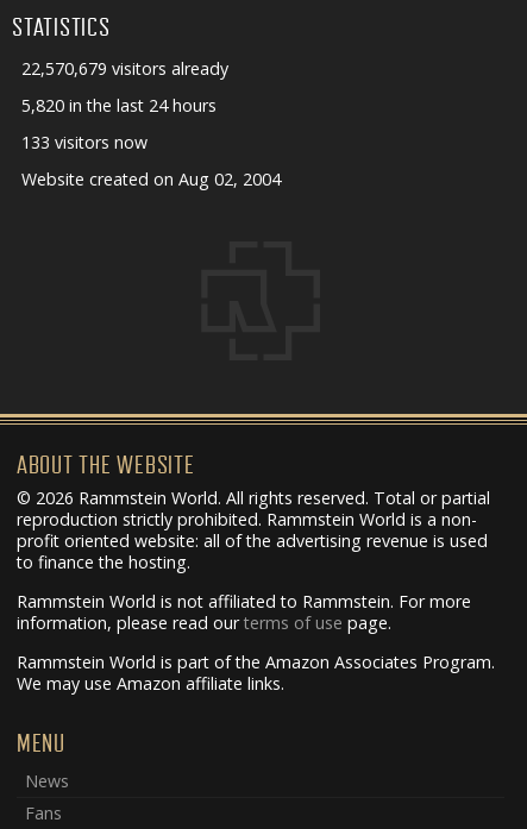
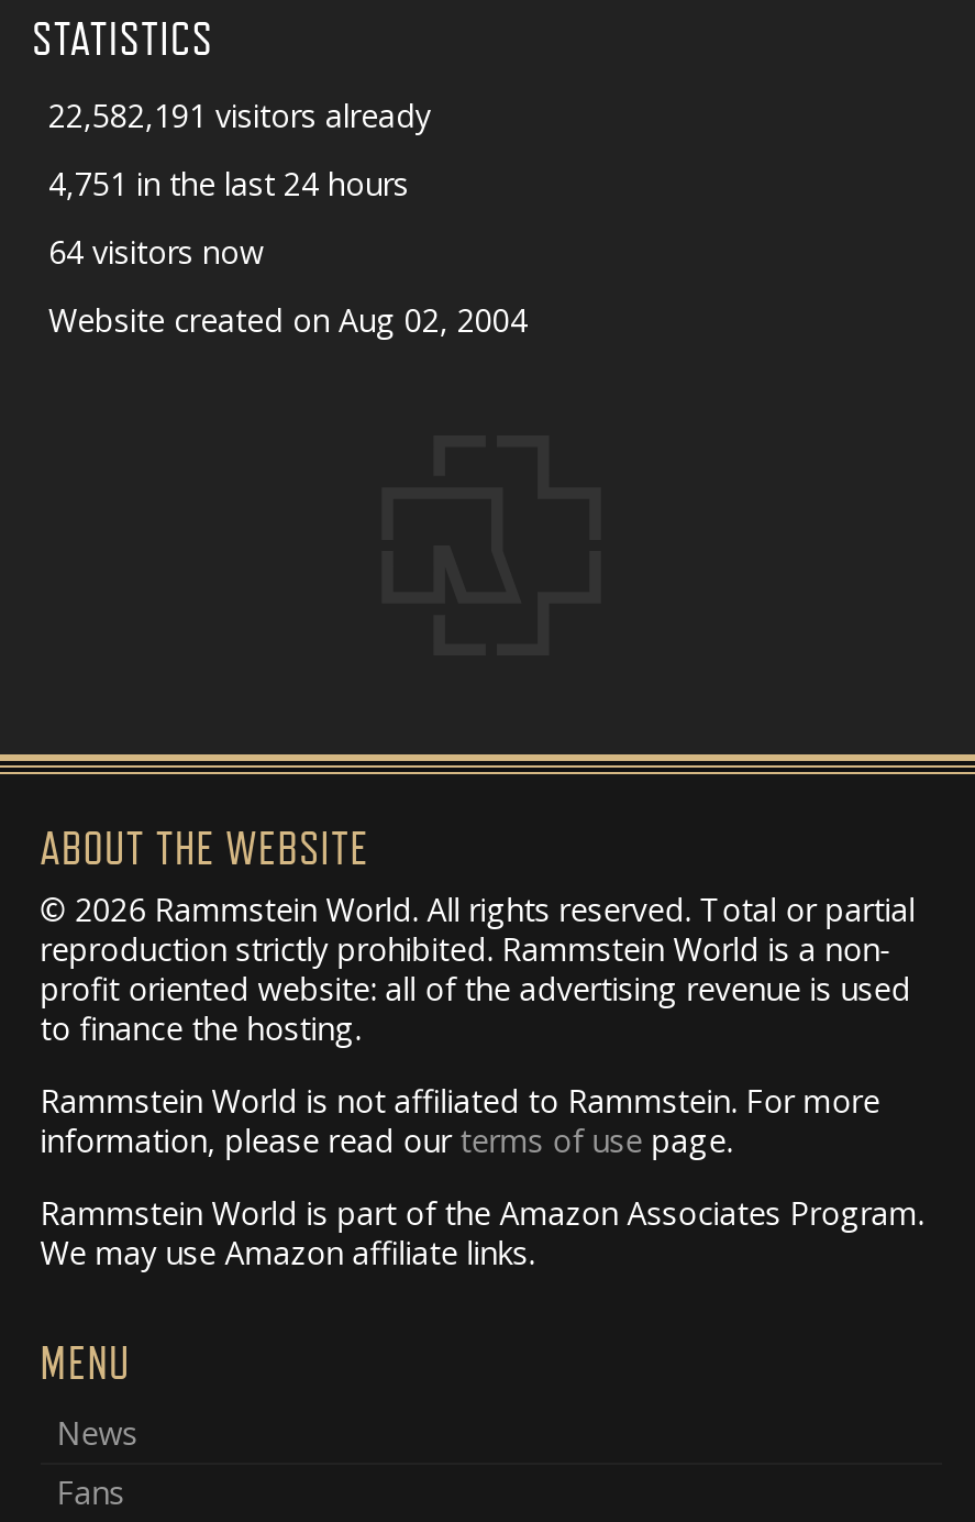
- 22,570,679 visitors already
+ 22,582,191 visitors already

- 5,820 in the last 24 hours
+ 4,751 in the last 24 hours

- 133 visitors now
+ 64 visitors now
